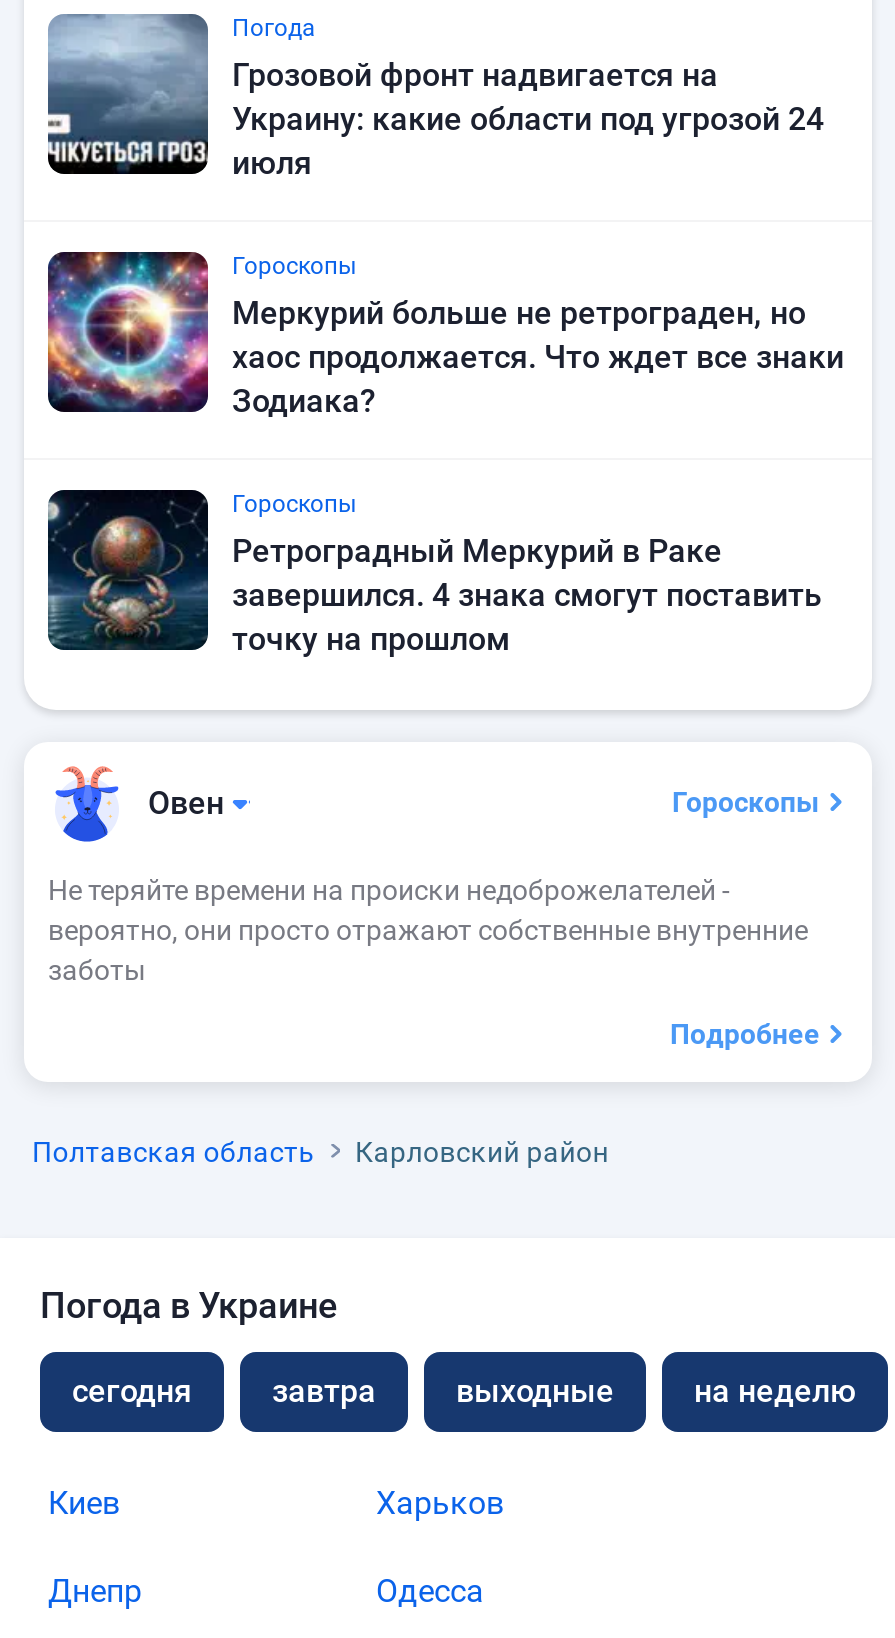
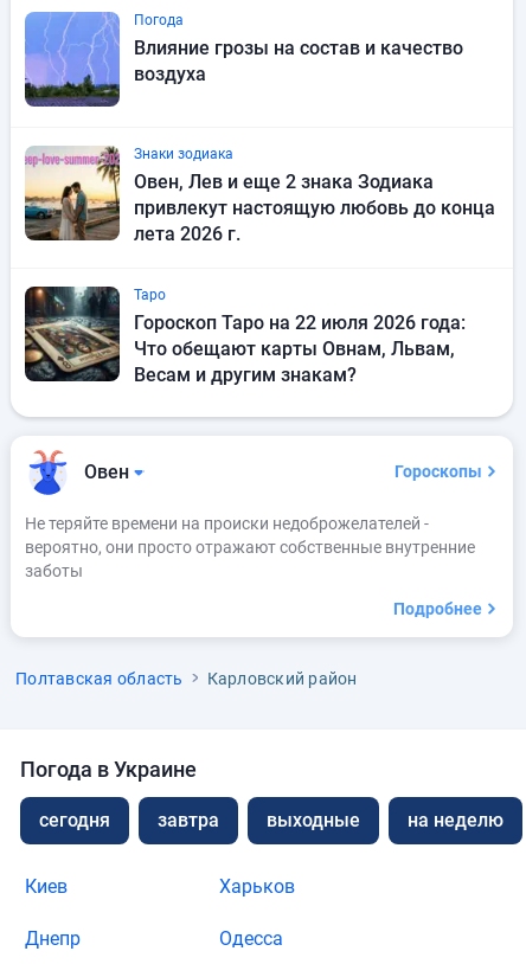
- [image]
- Грозовой фронт надвигается на
- Украину: какие области под угрозой 24
- июля
+ [image]
+ Влияние грозы на состав и качество
+ воздуха

- [image]
- Гороскопы
- Меркурий больше не ретрограден, но
- хаос продолжается. Что ждет все знаки
- Зодиака?
+ [image]
+ Знаки зодиака
+ Овен, Лев и еще 2 знака Зодиака
+ привлекут настоящую любовь до конца
+ лета 2026 г.

- [image]
- Гороскопы
- Ретроградный Меркурий в Раке
- завершился. 4 знака смогут поставить
- точку на прошлом
+ [image]
+ Таро
+ Гороскоп Таро на 22 июля 2026 года:
+ Что обещают карты Овнам, Львам,
+ Весам и другим знакам?
